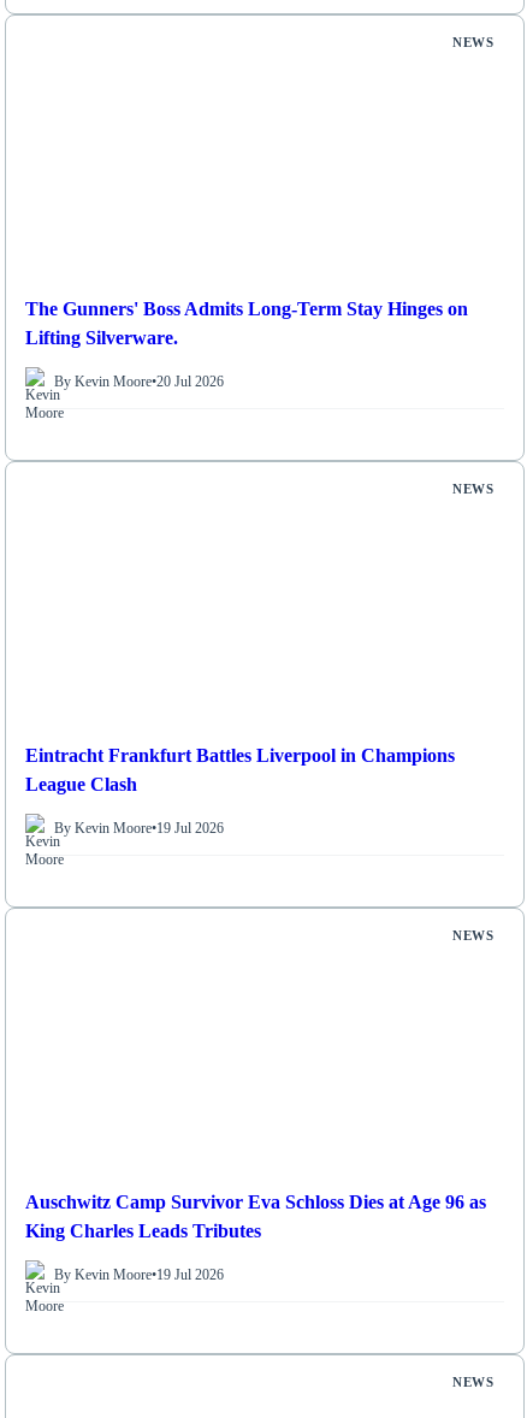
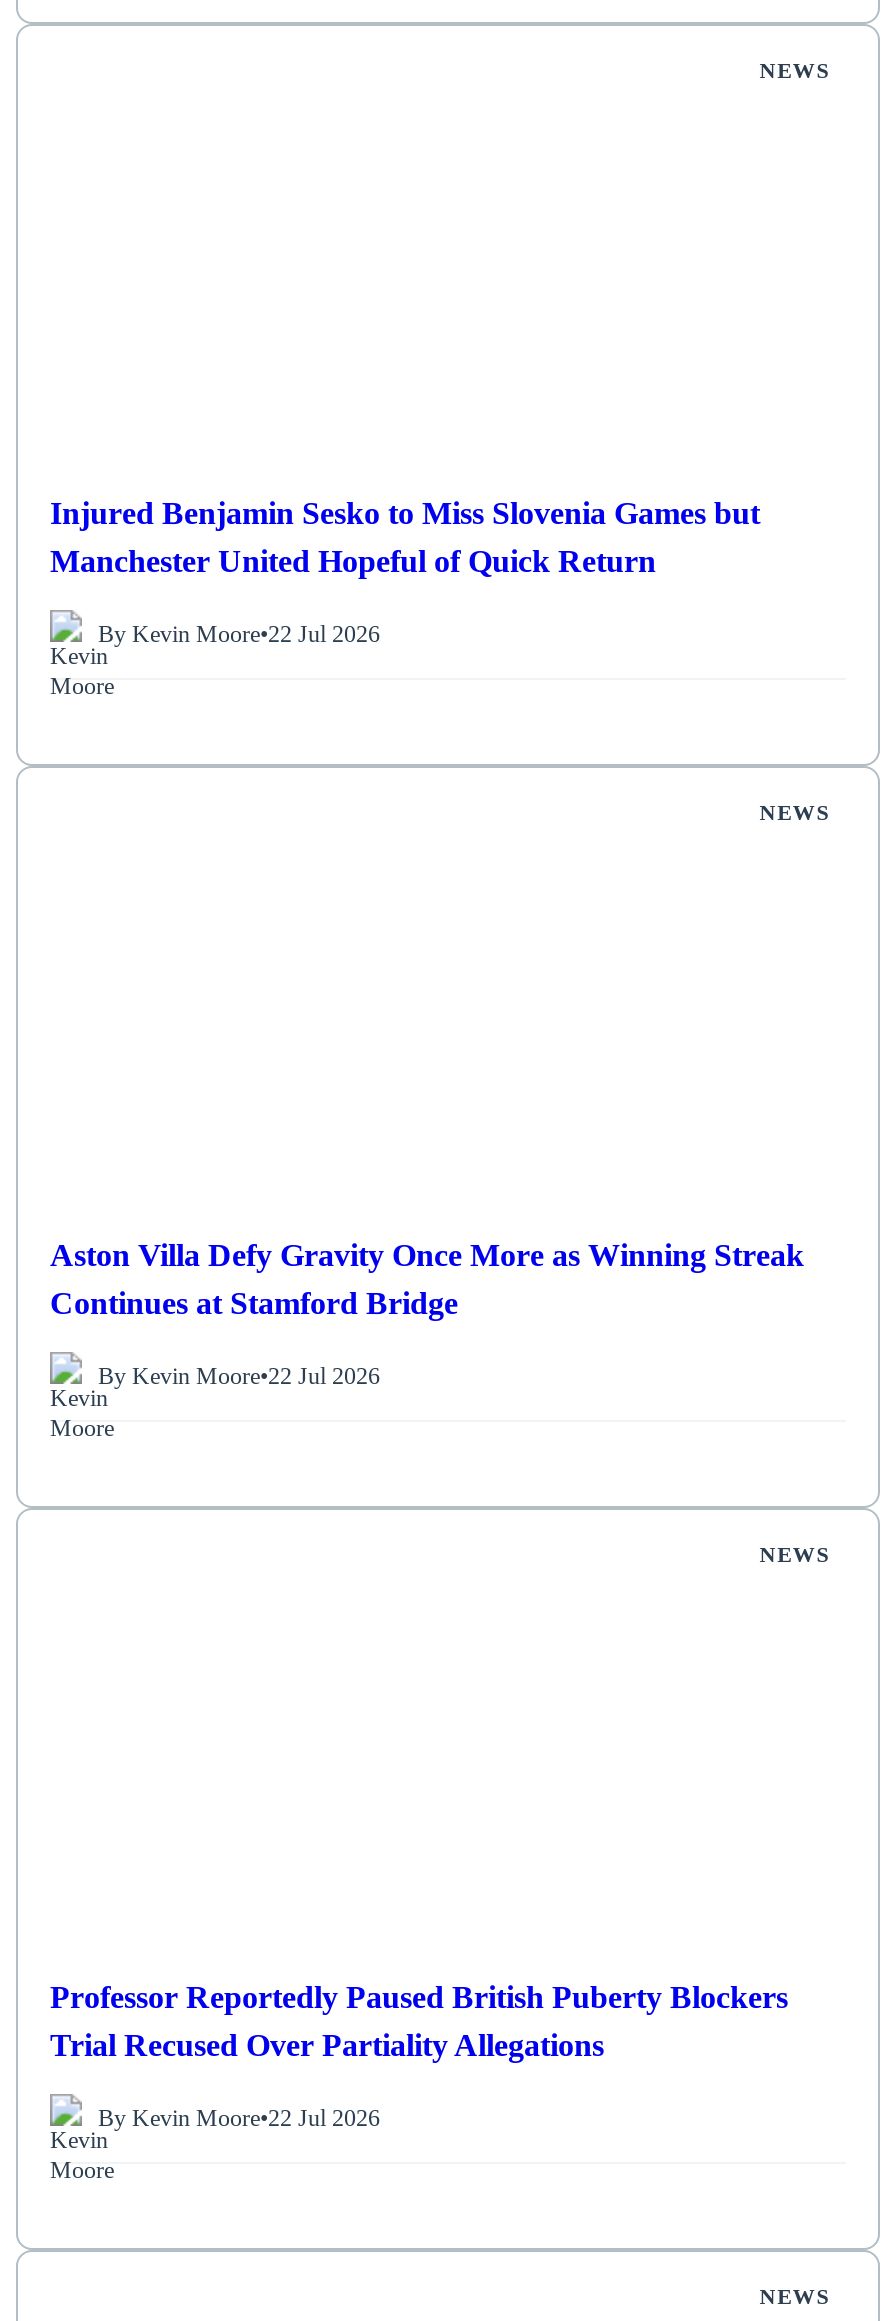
- The Gunners' Boss Admits Long-Term Stay Hinges on
- Lifting Silverware.
+ Injured Benjamin Sesko to Miss Slovenia Games but
+ Manchester United Hopeful of Quick Return

- By Kevin Moore•20 Jul 2026
+ By Kevin Moore•22 Jul 2026

- Eintracht Frankfurt Battles Liverpool in Champions
- League Clash
+ Aston Villa Defy Gravity Once More as Winning Streak
+ Continues at Stamford Bridge

- By Kevin Moore•19 Jul 2026
+ By Kevin Moore•22 Jul 2026

- Auschwitz Camp Survivor Eva Schloss Dies at Age 96 as
- King Charles Leads Tributes
+ Professor Reportedly Paused British Puberty Blockers
+ Trial Recused Over Partiality Allegations

- By Kevin Moore•19 Jul 2026
+ By Kevin Moore•22 Jul 2026
